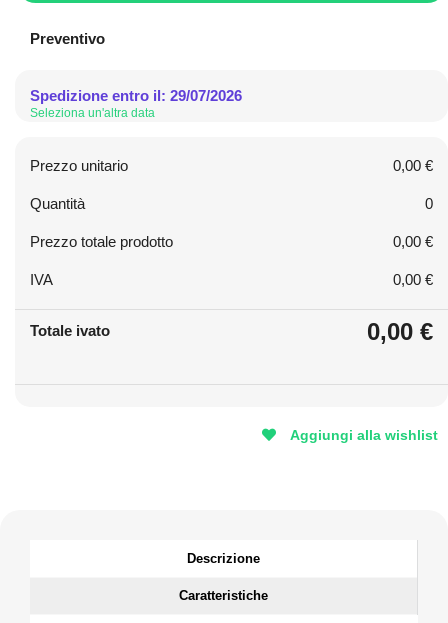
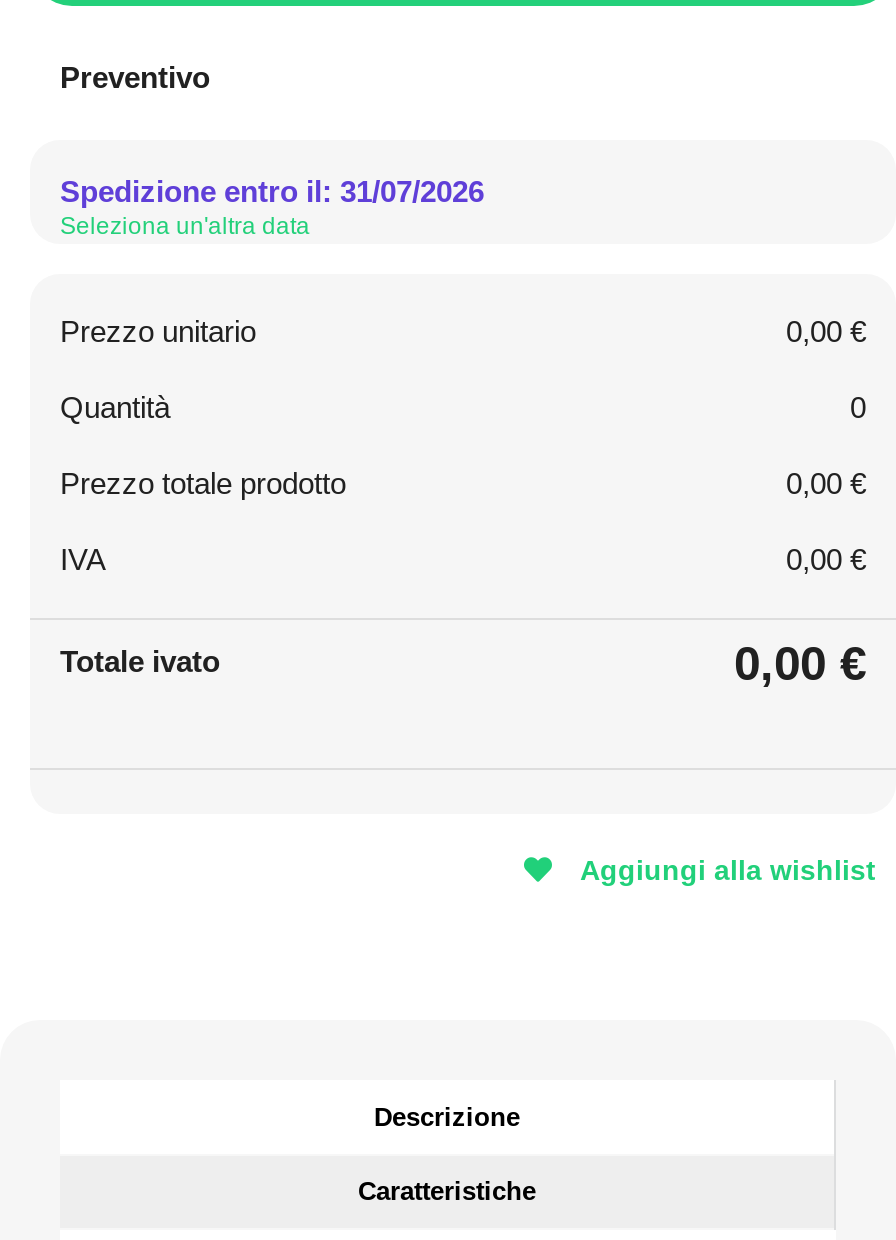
- Spedizione entro il: 29/07/2026
+ Spedizione entro il: 31/07/2026
